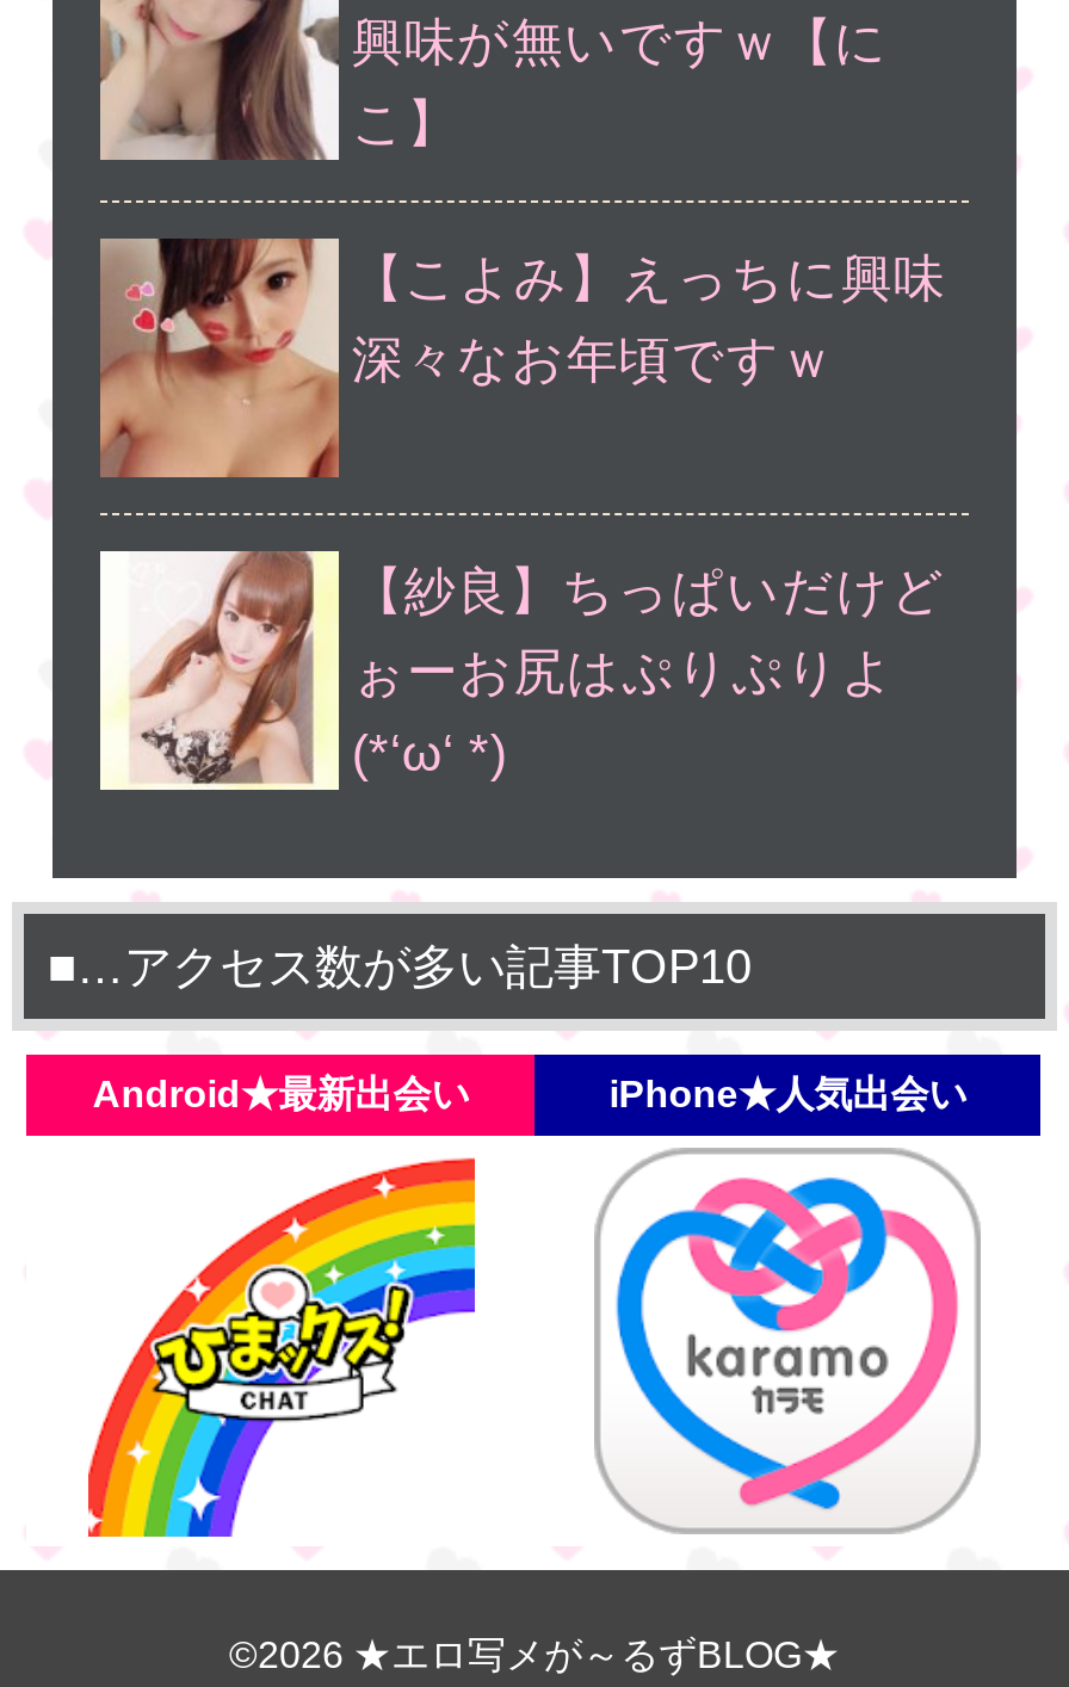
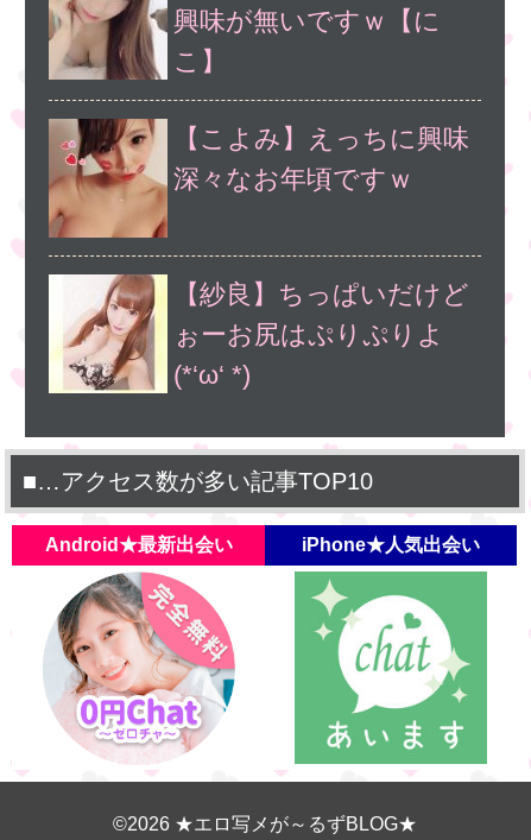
- [image]
+ [image]

- [image]
+ [image]
